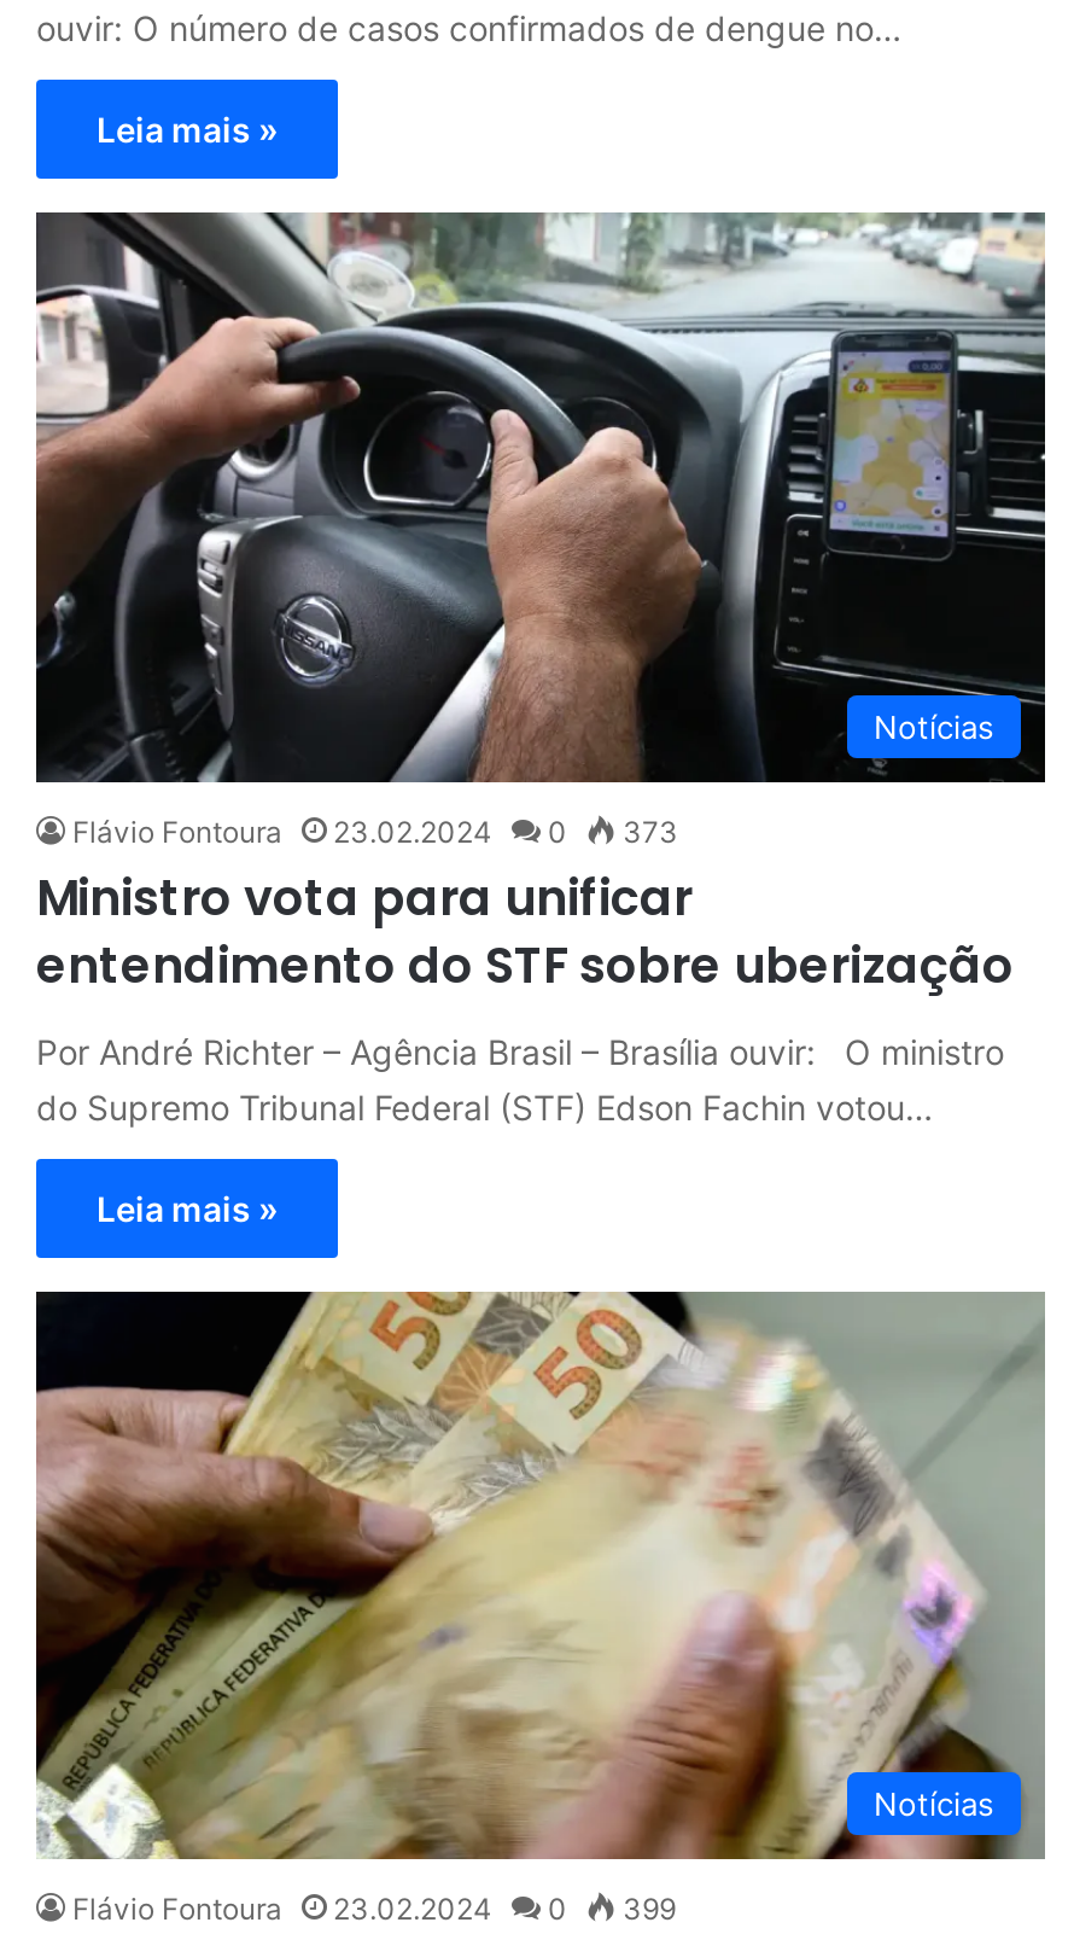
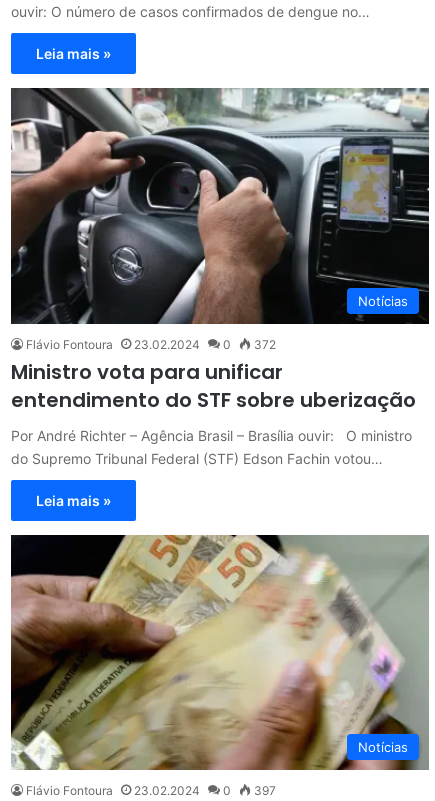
- Flávio Fontoura 23.02.2024 0 373
+ Flávio Fontoura 23.02.2024 0 372

- Flávio Fontoura 23.02.2024 0 399
+ Flávio Fontoura 23.02.2024 0 397
